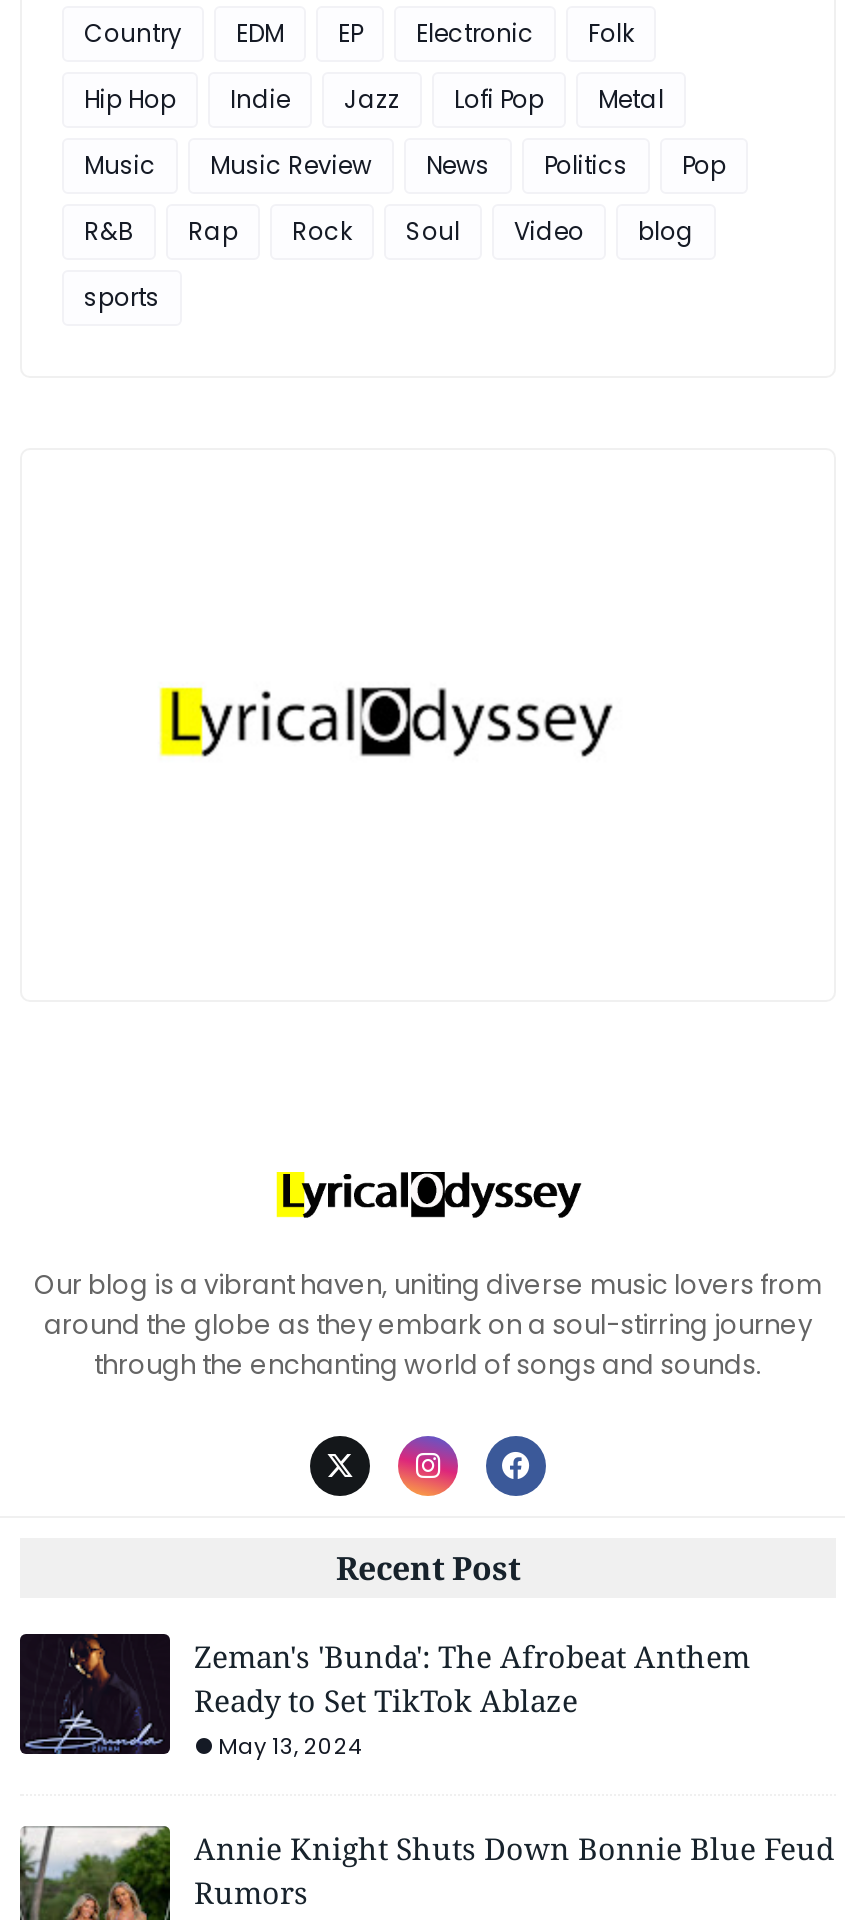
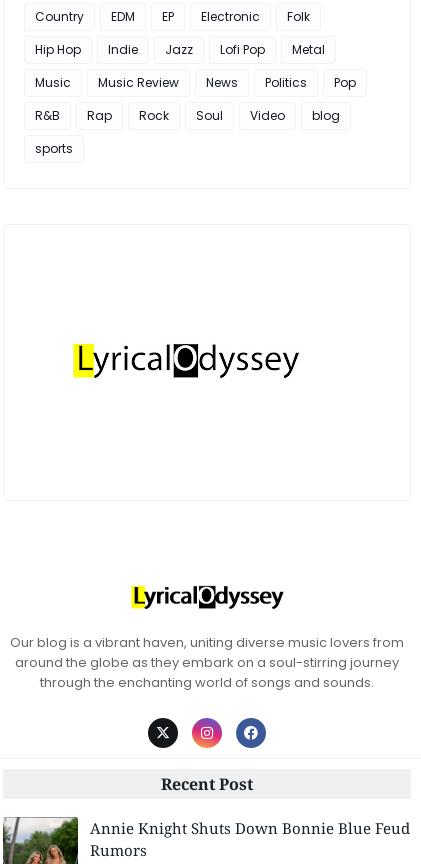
- [image]
- Zeman's 'Bunda': The Afrobeat Anthem
- Ready to Set TikTok Ablaze
- May 13, 2024
